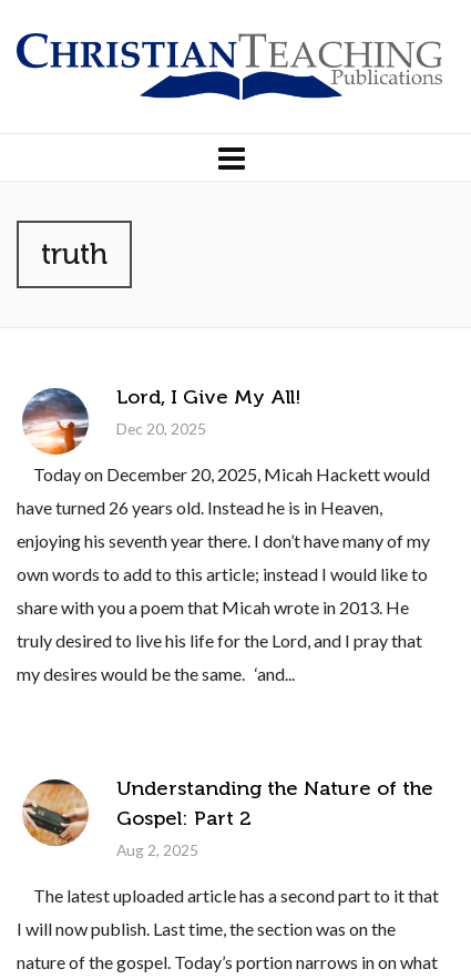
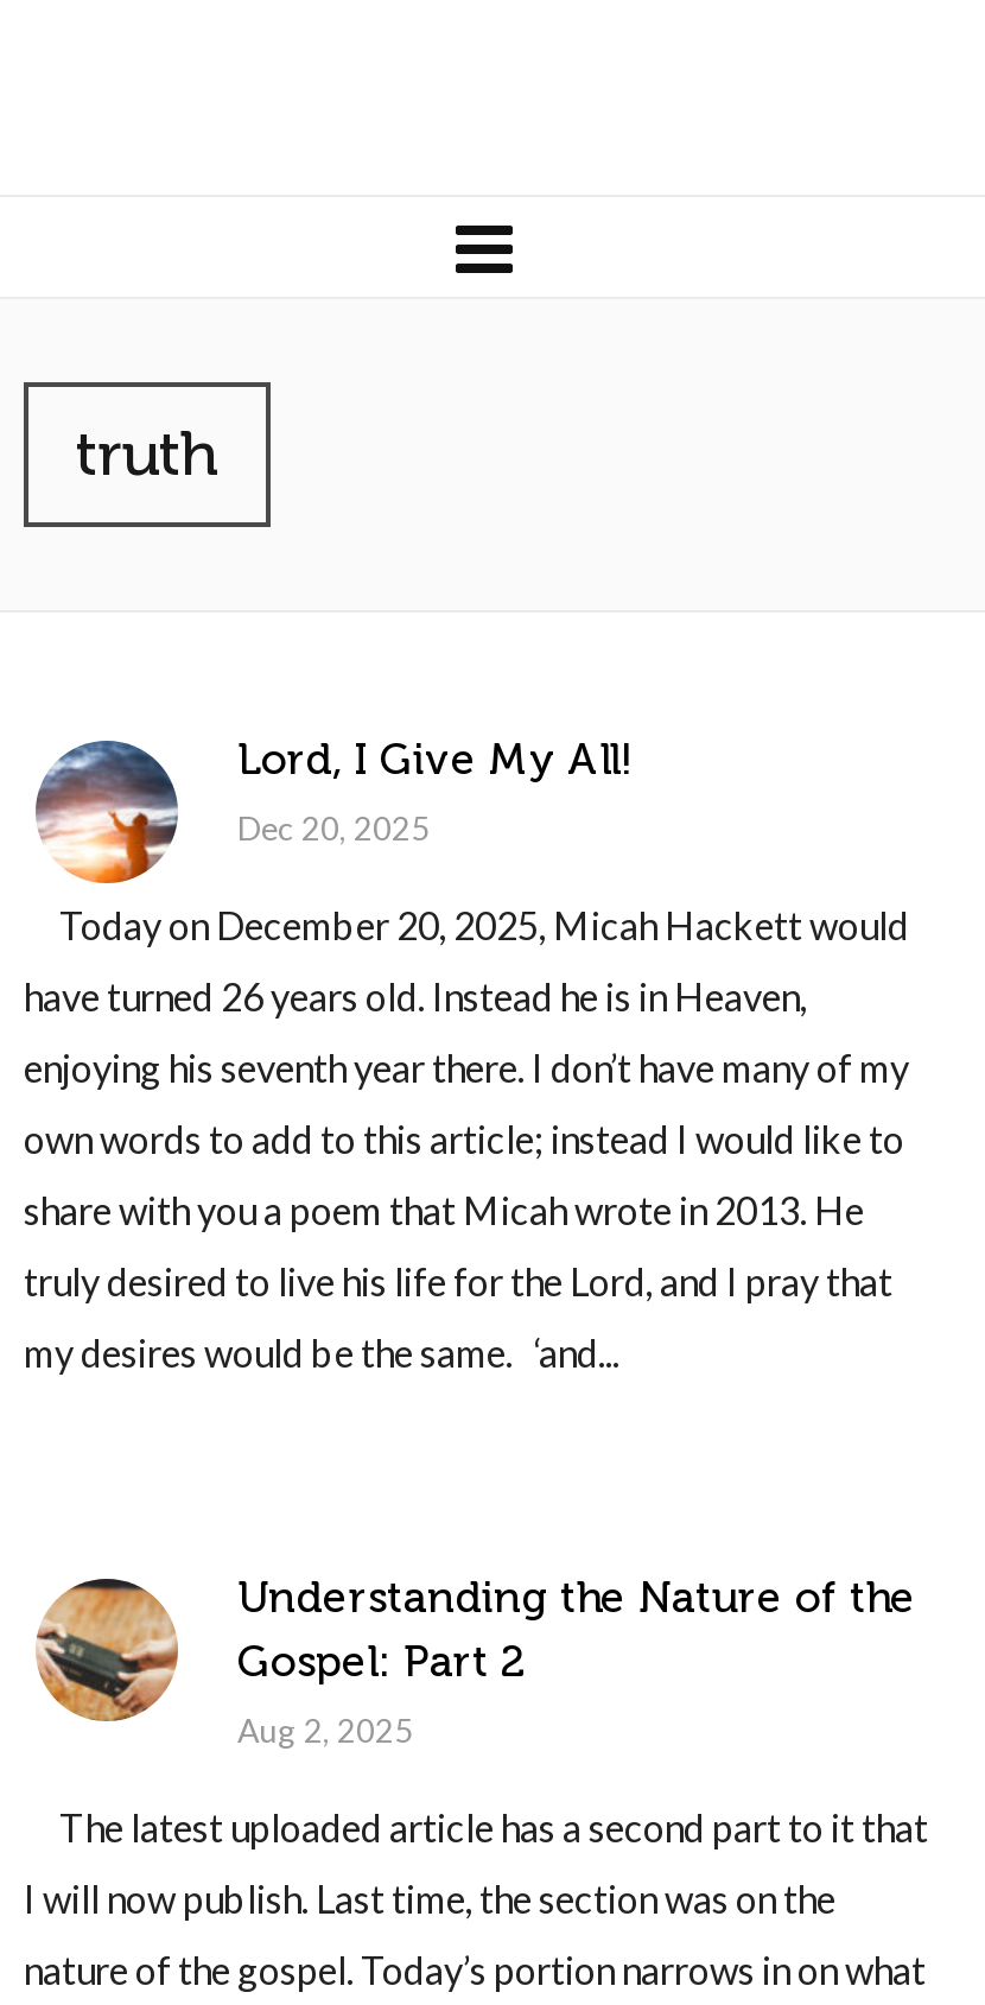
- [image]
